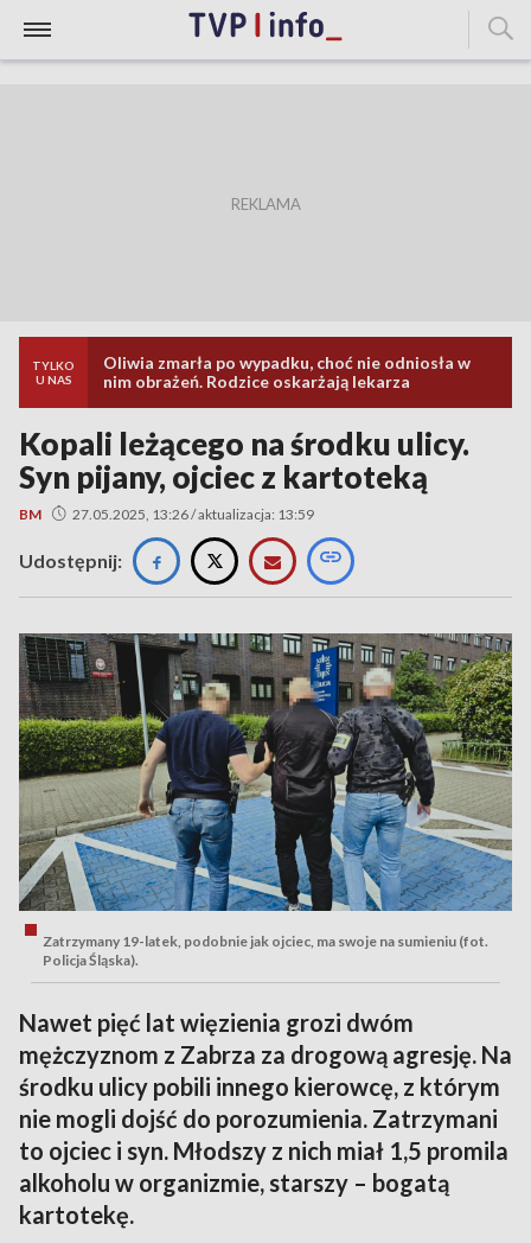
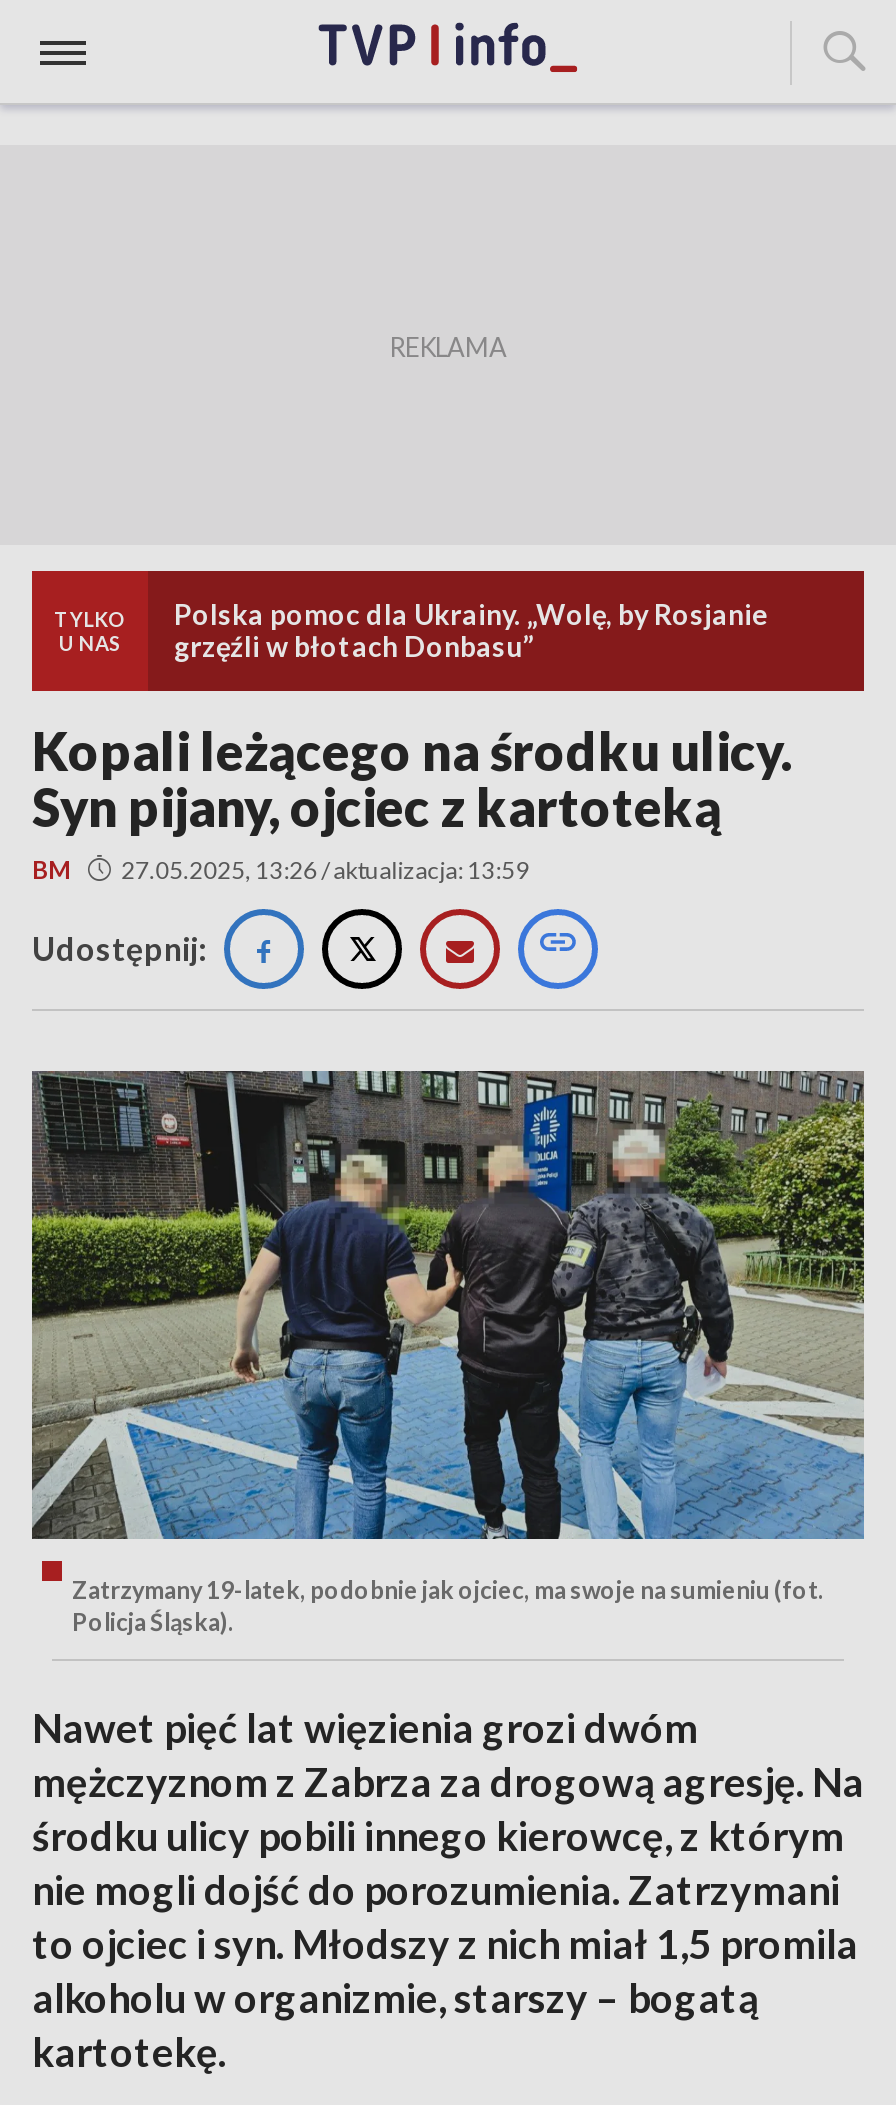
- Oliwia zmarła po wypadku, choć nie odniosła w
- nim obrażeń. Rodzice oskarżają lekarza
+ Polska pomoc dla Ukrainy. „Wolę, by Rosjanie
+ grzęźli w błotach Donbasu”
